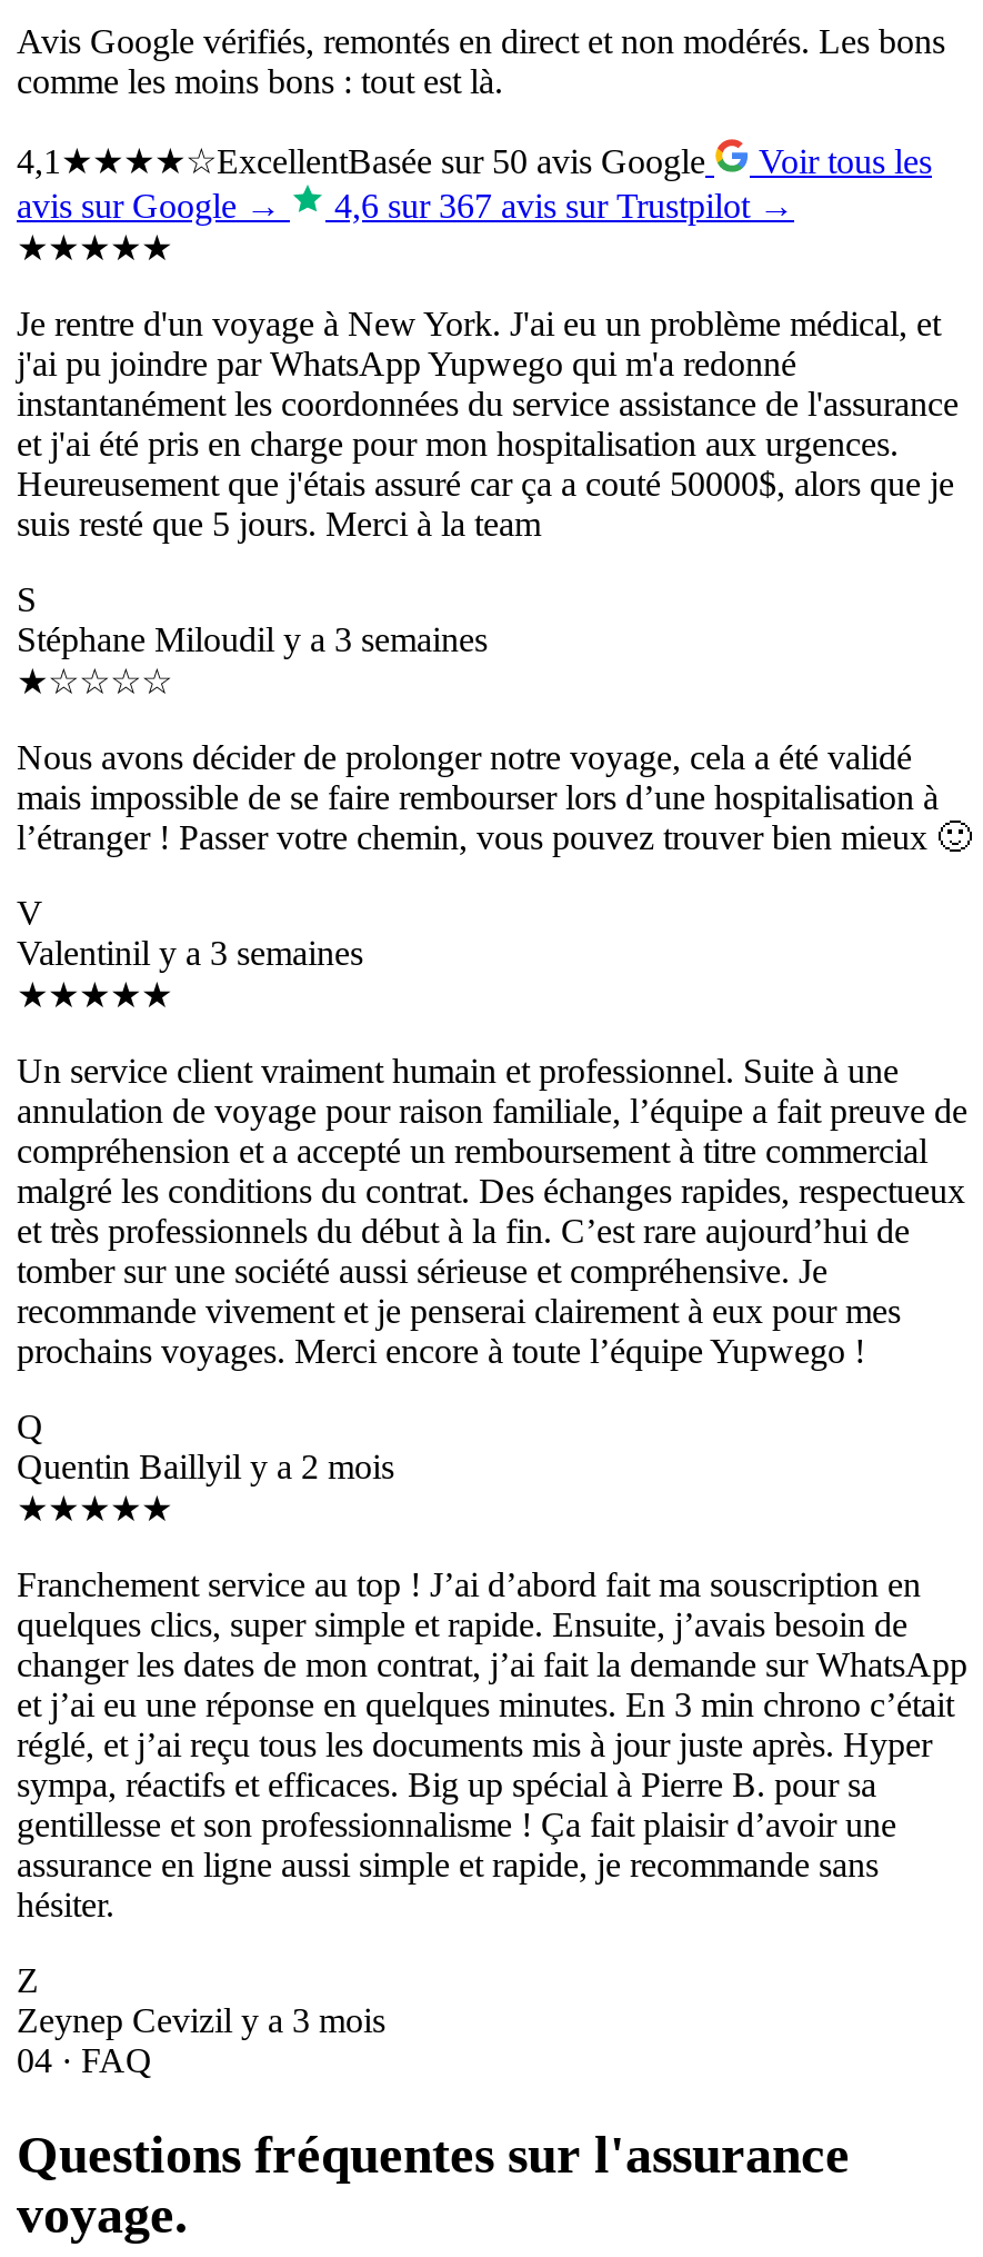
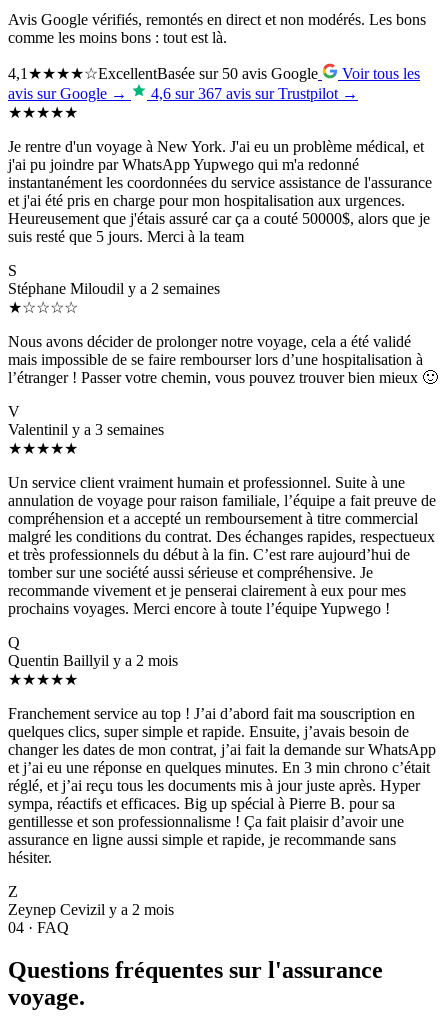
- Stéphane Miloudil y a 3 semaines
+ Stéphane Miloudil y a 2 semaines

- Zeynep Cevizil y a 3 mois
+ Zeynep Cevizil y a 2 mois
